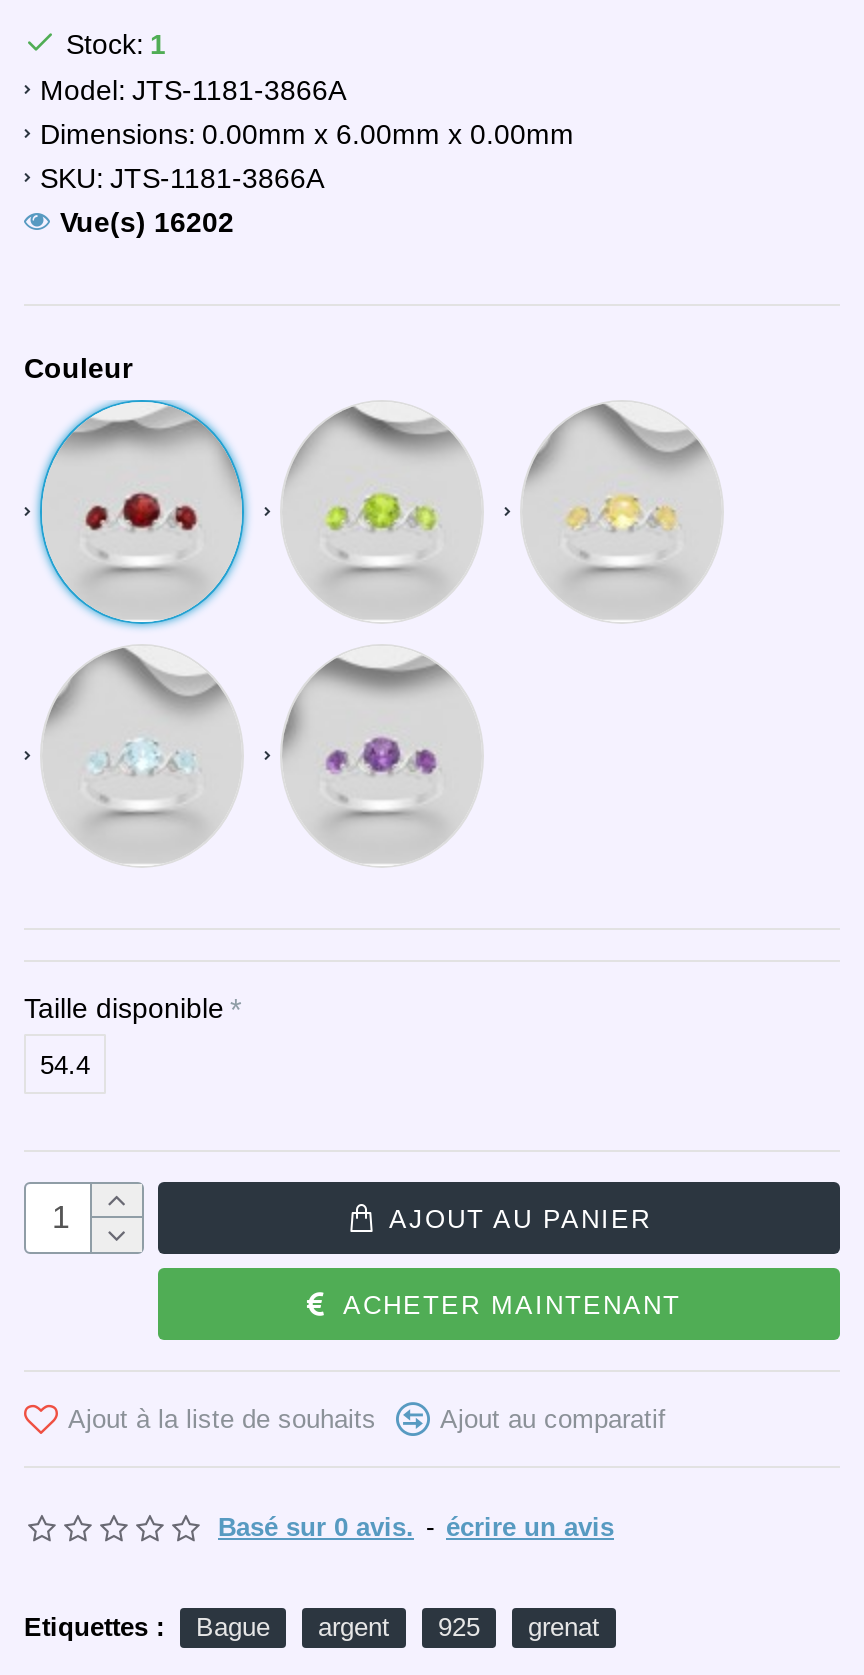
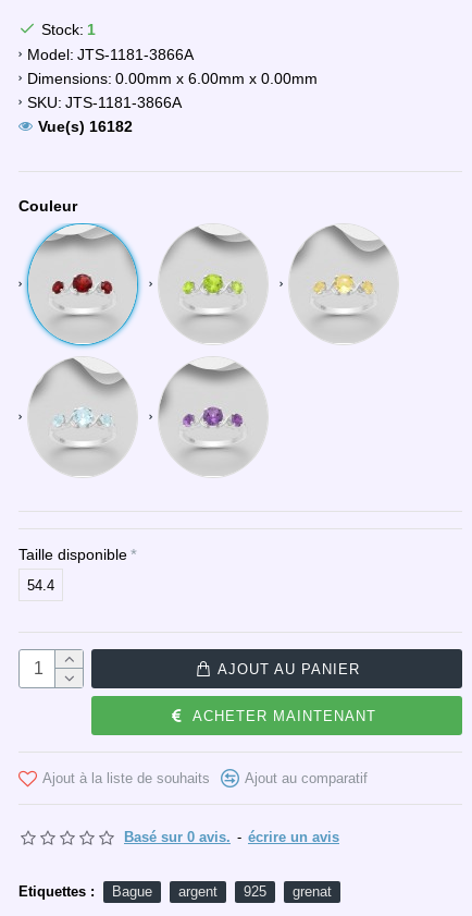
- Vue(s) 16202
+ Vue(s) 16182
